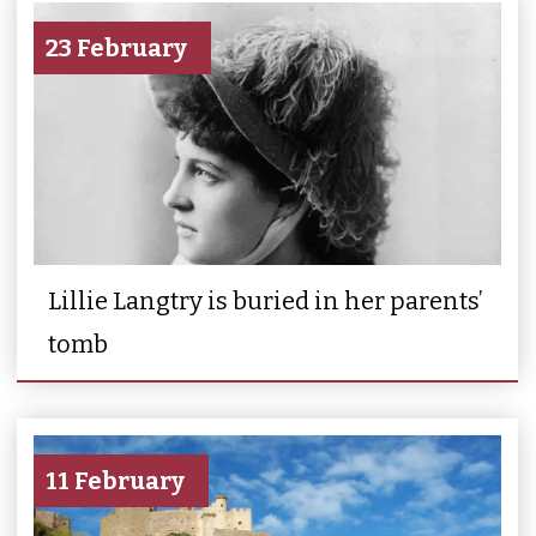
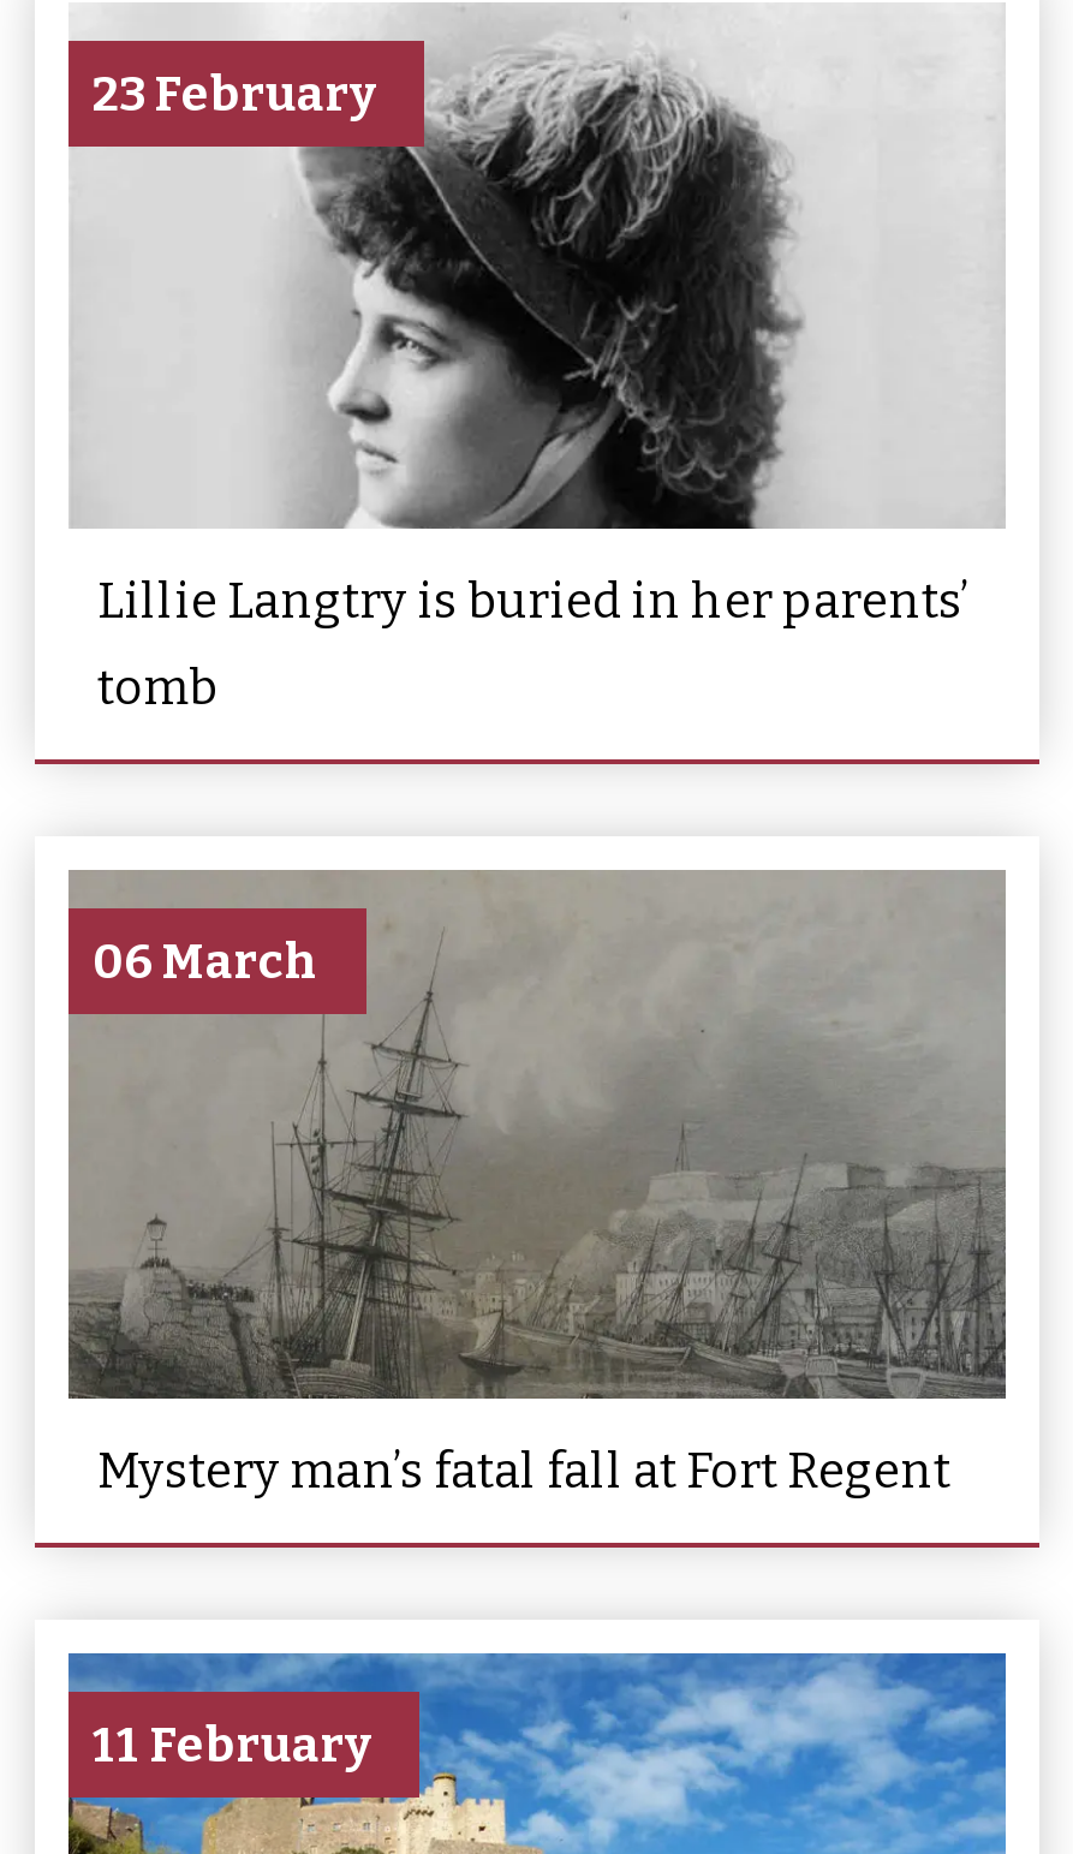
+ [image]
+ 06 March

+ Mystery man’s fatal fall at Fort Regent
